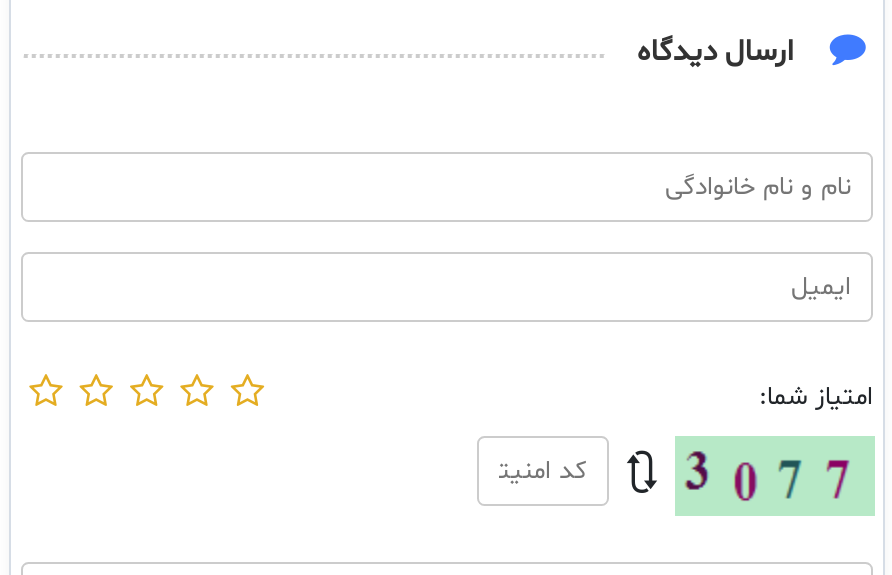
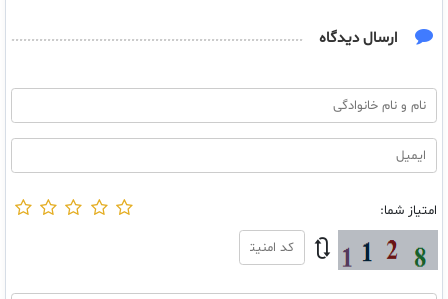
- [image]
+ [image]
